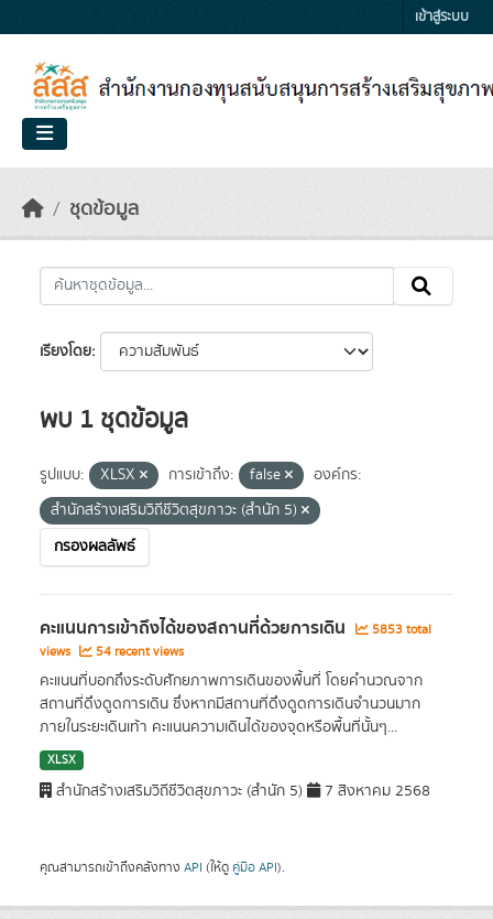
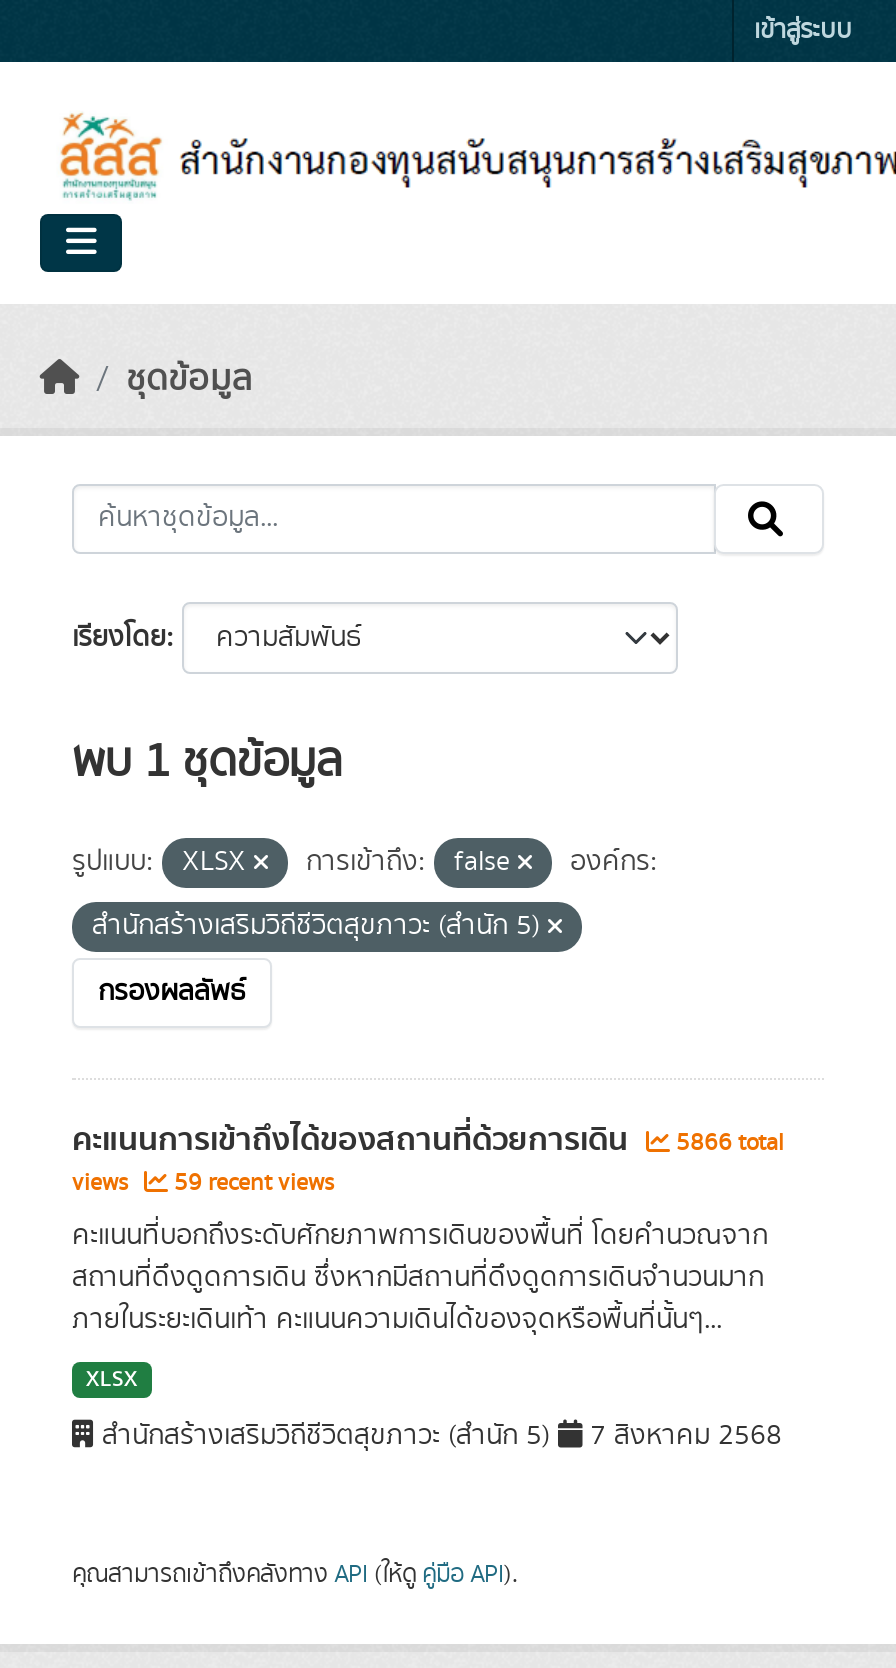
- คะแนนการเข้าถึงได้ของสถานที่ด้วยการเดิน 5853 total
+ คะแนนการเข้าถึงได้ของสถานที่ด้วยการเดิน 5866 total

- views 54 recent views
+ views 59 recent views
